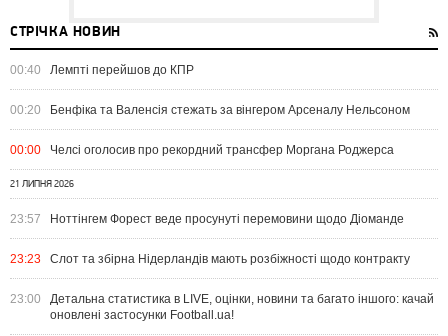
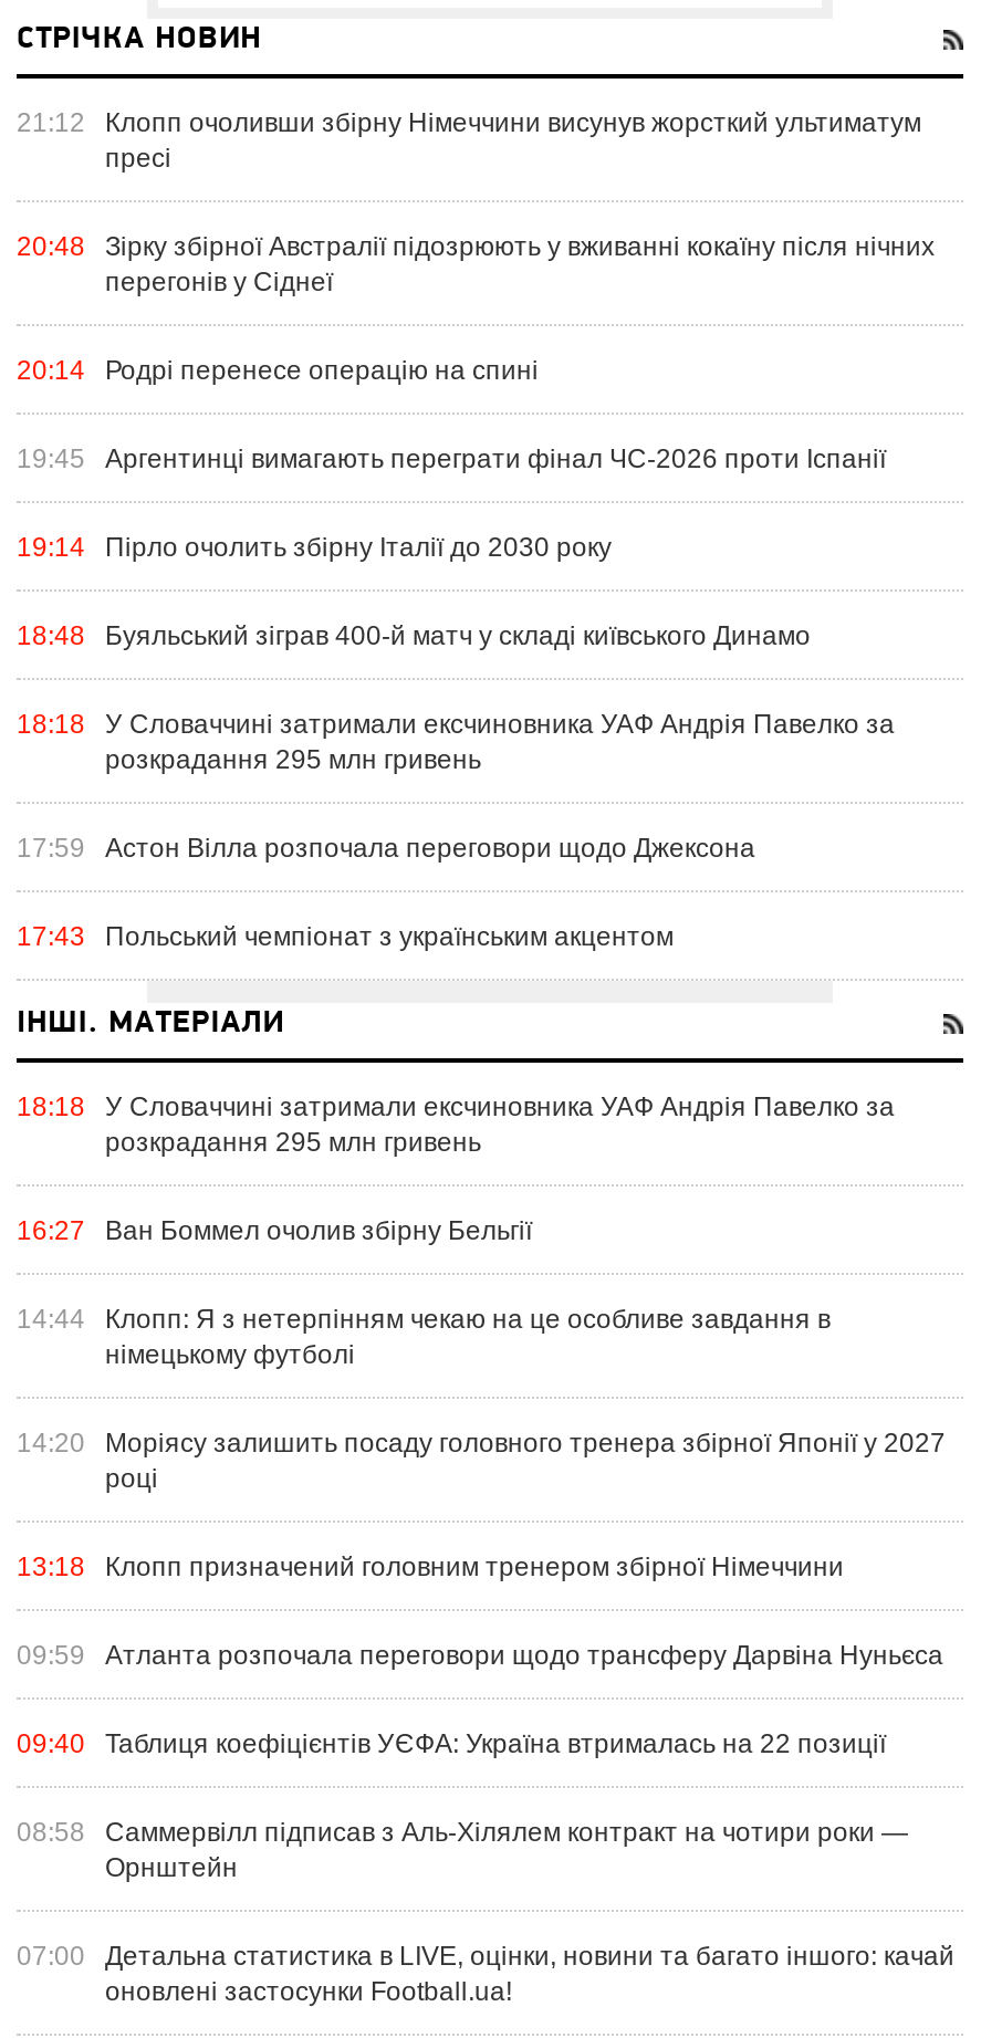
- 00:40
- Лемпті перейшов до КПР
- 00:20
- Бенфіка та Валенсія стежать за вінгером Арсеналу Нельсоном
- 00:00
- Челсі оголосив про рекордний трансфер Моргана Роджерса
- 21 ЛИПНЯ 2026
- 23:57
- Ноттінгем Форест веде просунуті перемовини щодо Діоманде
- 23:23
- Слот та збірна Нідерландів мають розбіжності щодо контракту
- 23:00
+ 21:12
+ Клопп очоливши збірну Німеччини висунув жорсткий ультиматум
+ пресі
+ 20:48
+ Зірку збірної Австралії підозрюють у вживанні кокаїну після нічних
+ перегонів у Сіднеї
+ 20:14
+ Родрі перенесе операцію на спині
+ 19:45
+ Аргентинці вимагають переграти фінал ЧС-2026 проти Іспанії
+ 19:14
+ Пірло очолить збірну Італії до 2030 року
+ 18:48
+ Буяльський зіграв 400-й матч у складі київського Динамо
+ 18:18
+ У Словаччині затримали ексчиновника УАФ Андрія Павелко за
+ розкрадання 295 млн гривень
+ 17:59
+ Астон Вілла розпочала переговори щодо Джексона
+ 17:43
+ Польський чемпіонат з українським акцентом
+ ІНШІ. МАТЕРІАЛИ
+ 18:18
+ У Словаччині затримали ексчиновника УАФ Андрія Павелко за
+ розкрадання 295 млн гривень
+ 16:27
+ Ван Боммел очолив збірну Бельгії
+ 14:44
+ Клопп: Я з нетерпінням чекаю на це особливе завдання в
+ німецькому футболі
+ 14:20
+ Моріясу залишить посаду головного тренера збірної Японії у 2027
+ році
+ 13:18
+ Клопп призначений головним тренером збірної Німеччини
+ 09:59
+ Атланта розпочала переговори щодо трансферу Дарвіна Нуньєса
+ 09:40
+ Таблиця коефіцієнтів УЄФА: Україна втрималась на 22 позиції
+ 08:58
+ Саммервілл підписав з Аль-Хілялем контракт на чотири роки —
+ Орнштейн
+ 07:00
